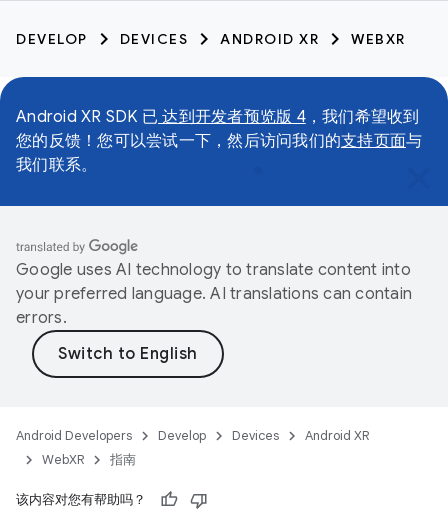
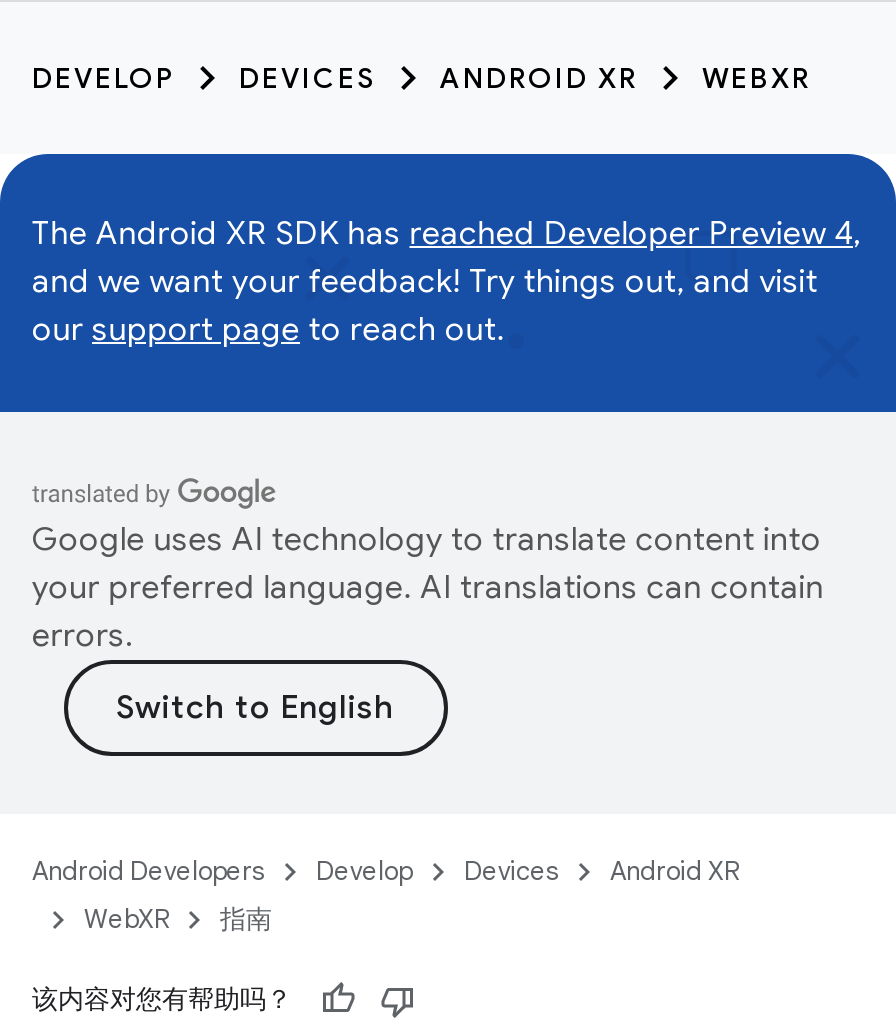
- Android XR SDK 已达到开发者预览版 4，我们希望收到
- 您的反馈！您可以尝试一下，然后访问我们的支持页面与
- 我们联系。
+ The Android XR SDK has reached Developer Preview 4,
+ and we want your feedback! Try things out, and visit
+ our support page to reach out.
